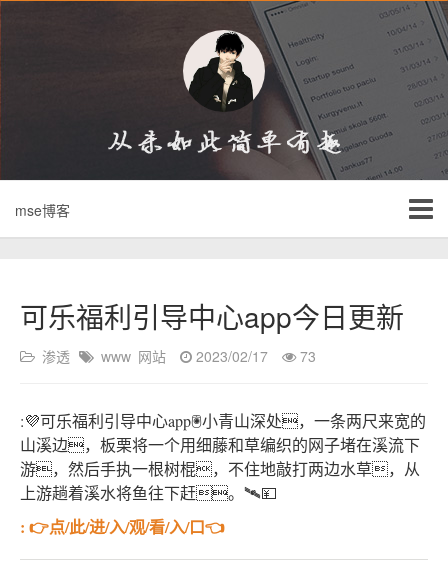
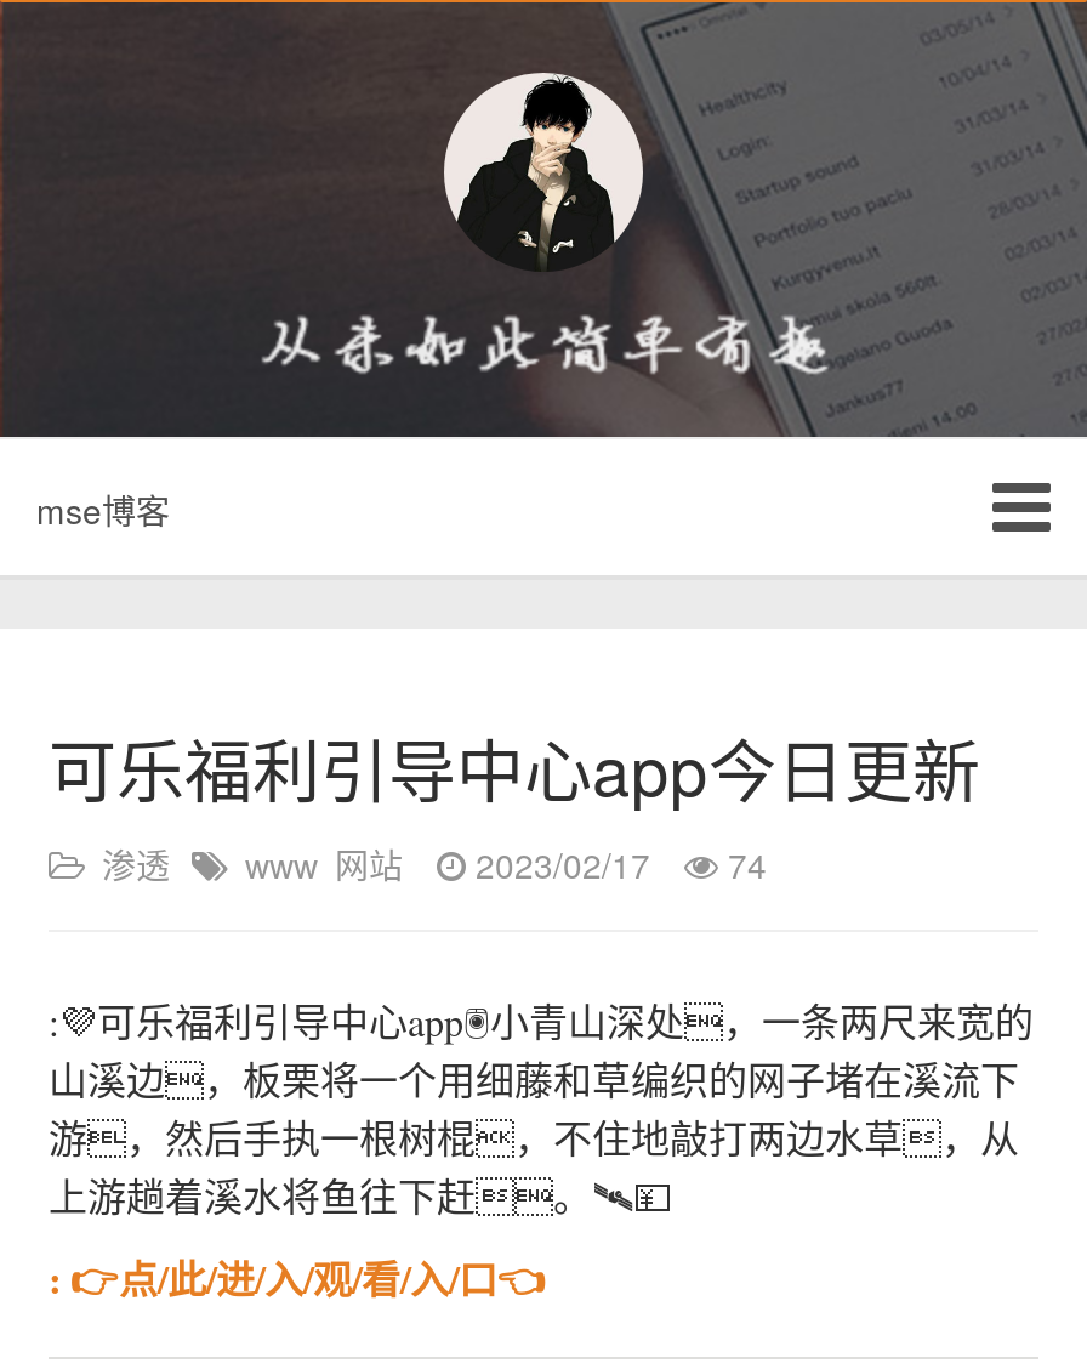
- 渗透 www 网站 2023/02/17 73
+ 渗透 www 网站 2023/02/17 74
